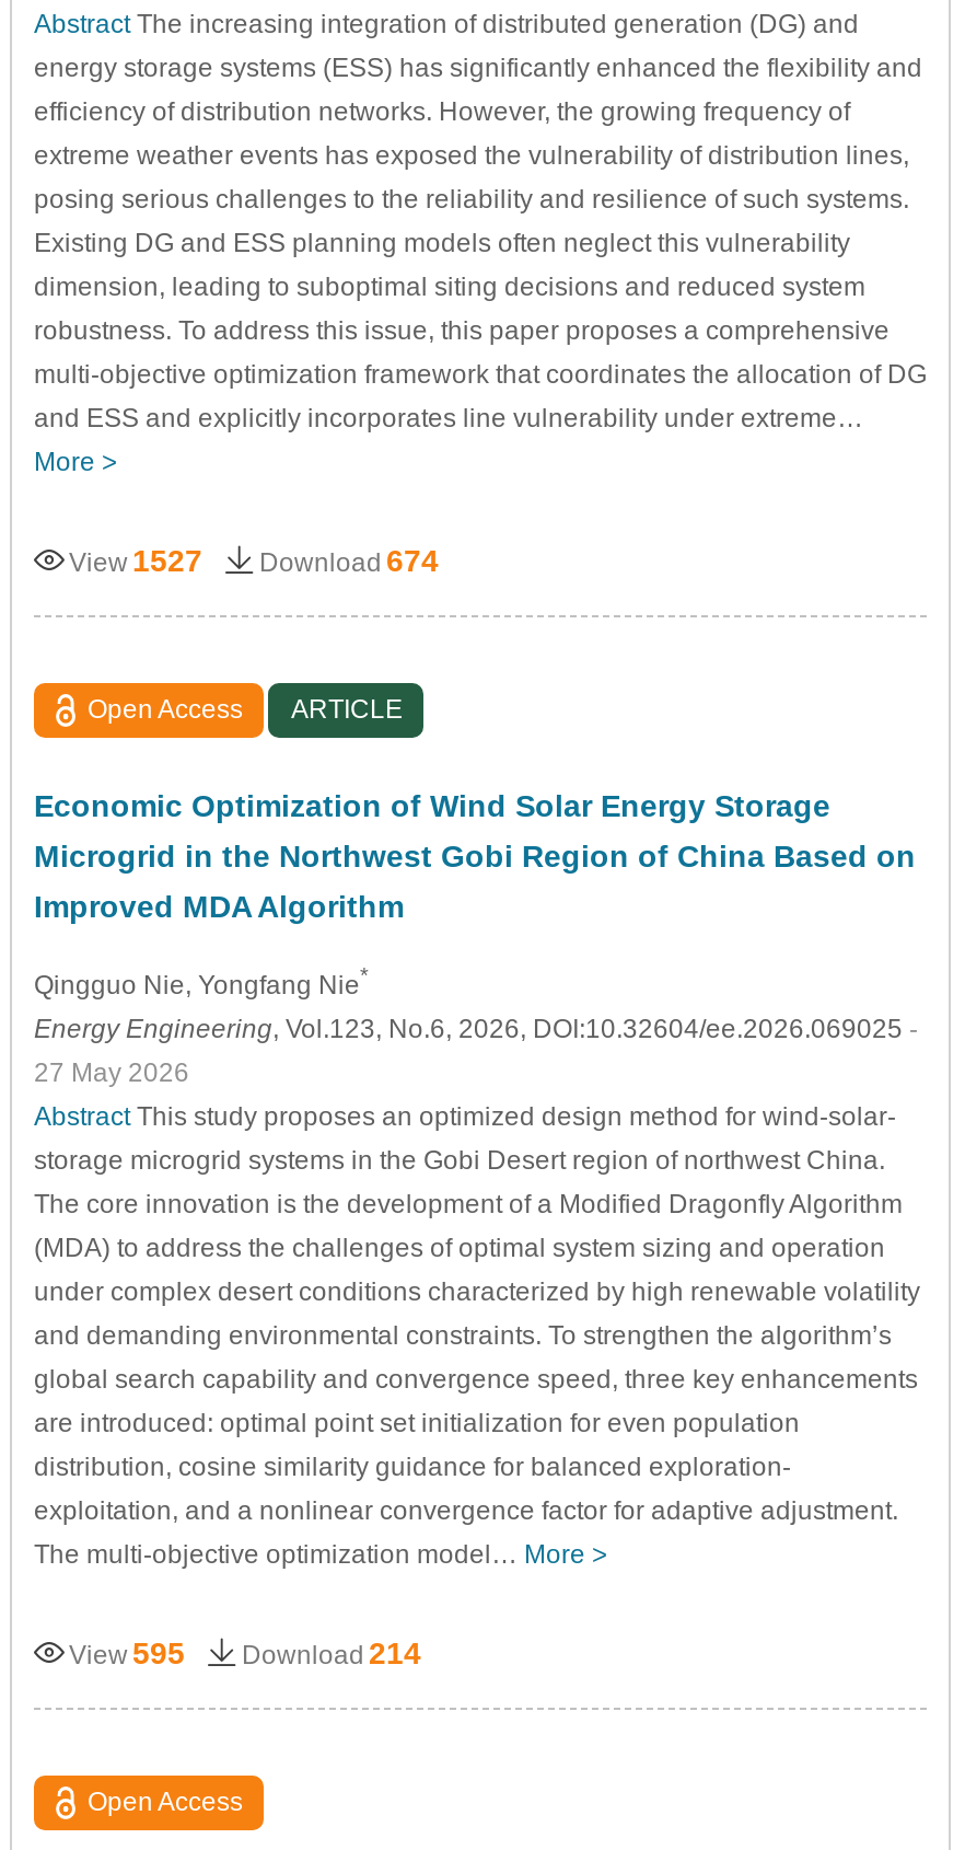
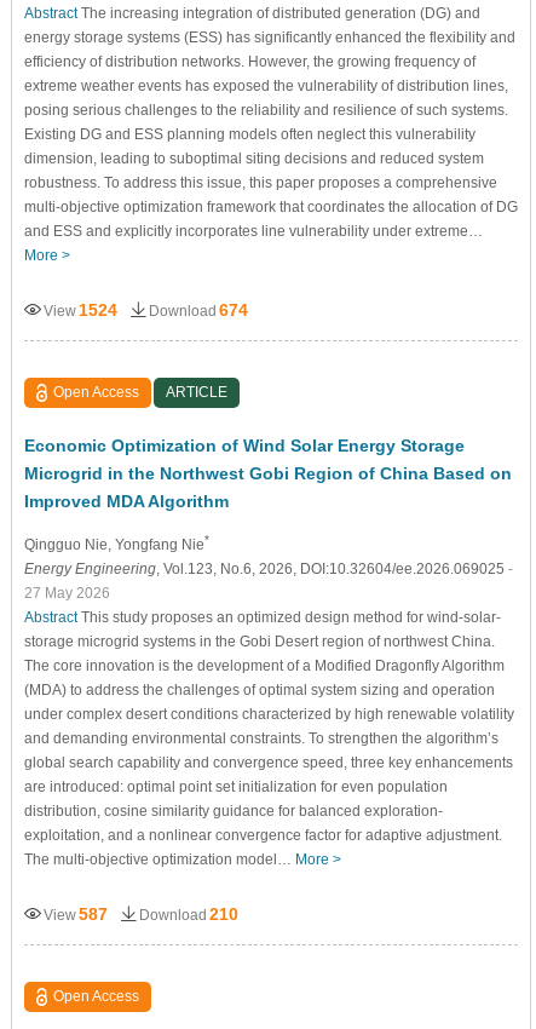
- View 1527 Download 674
+ View 1524 Download 674

- View 595
+ View 587

- Download 214
+ Download 210
